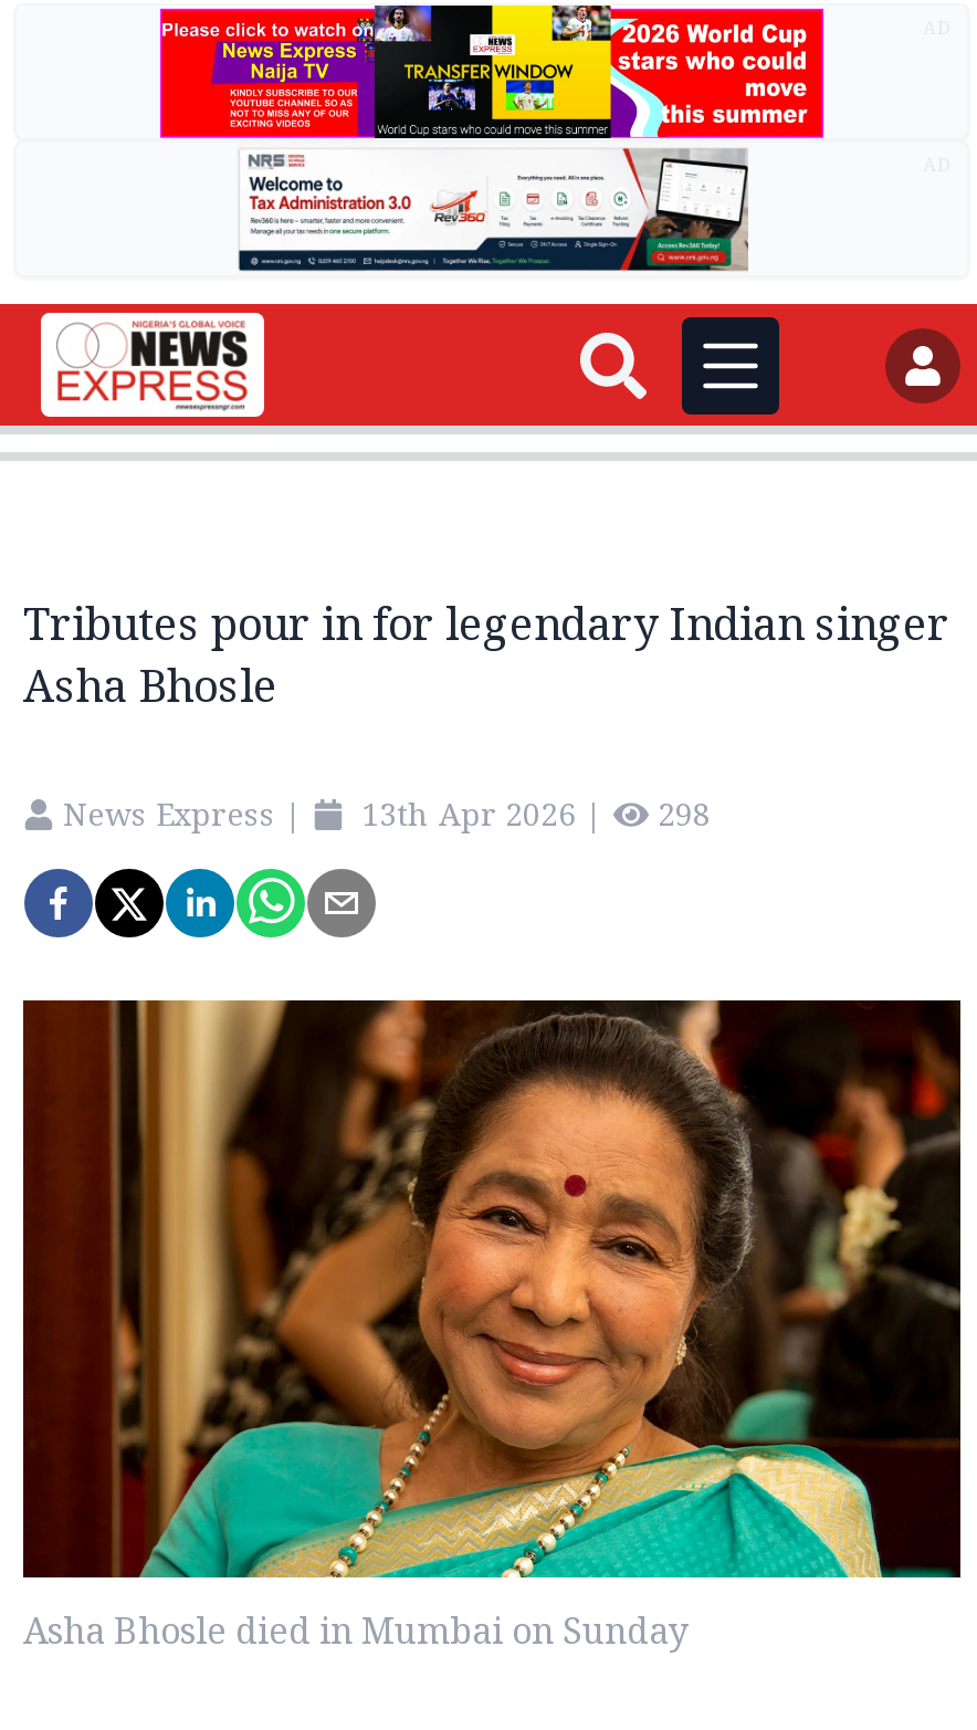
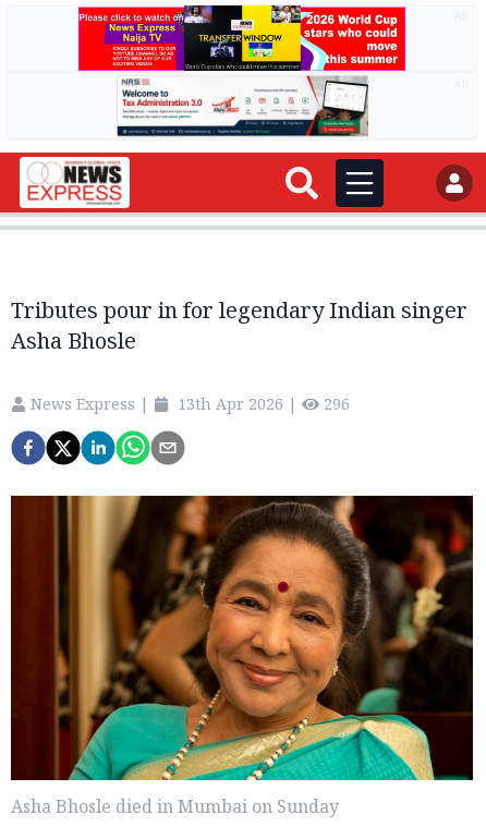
- 298
+ 296
